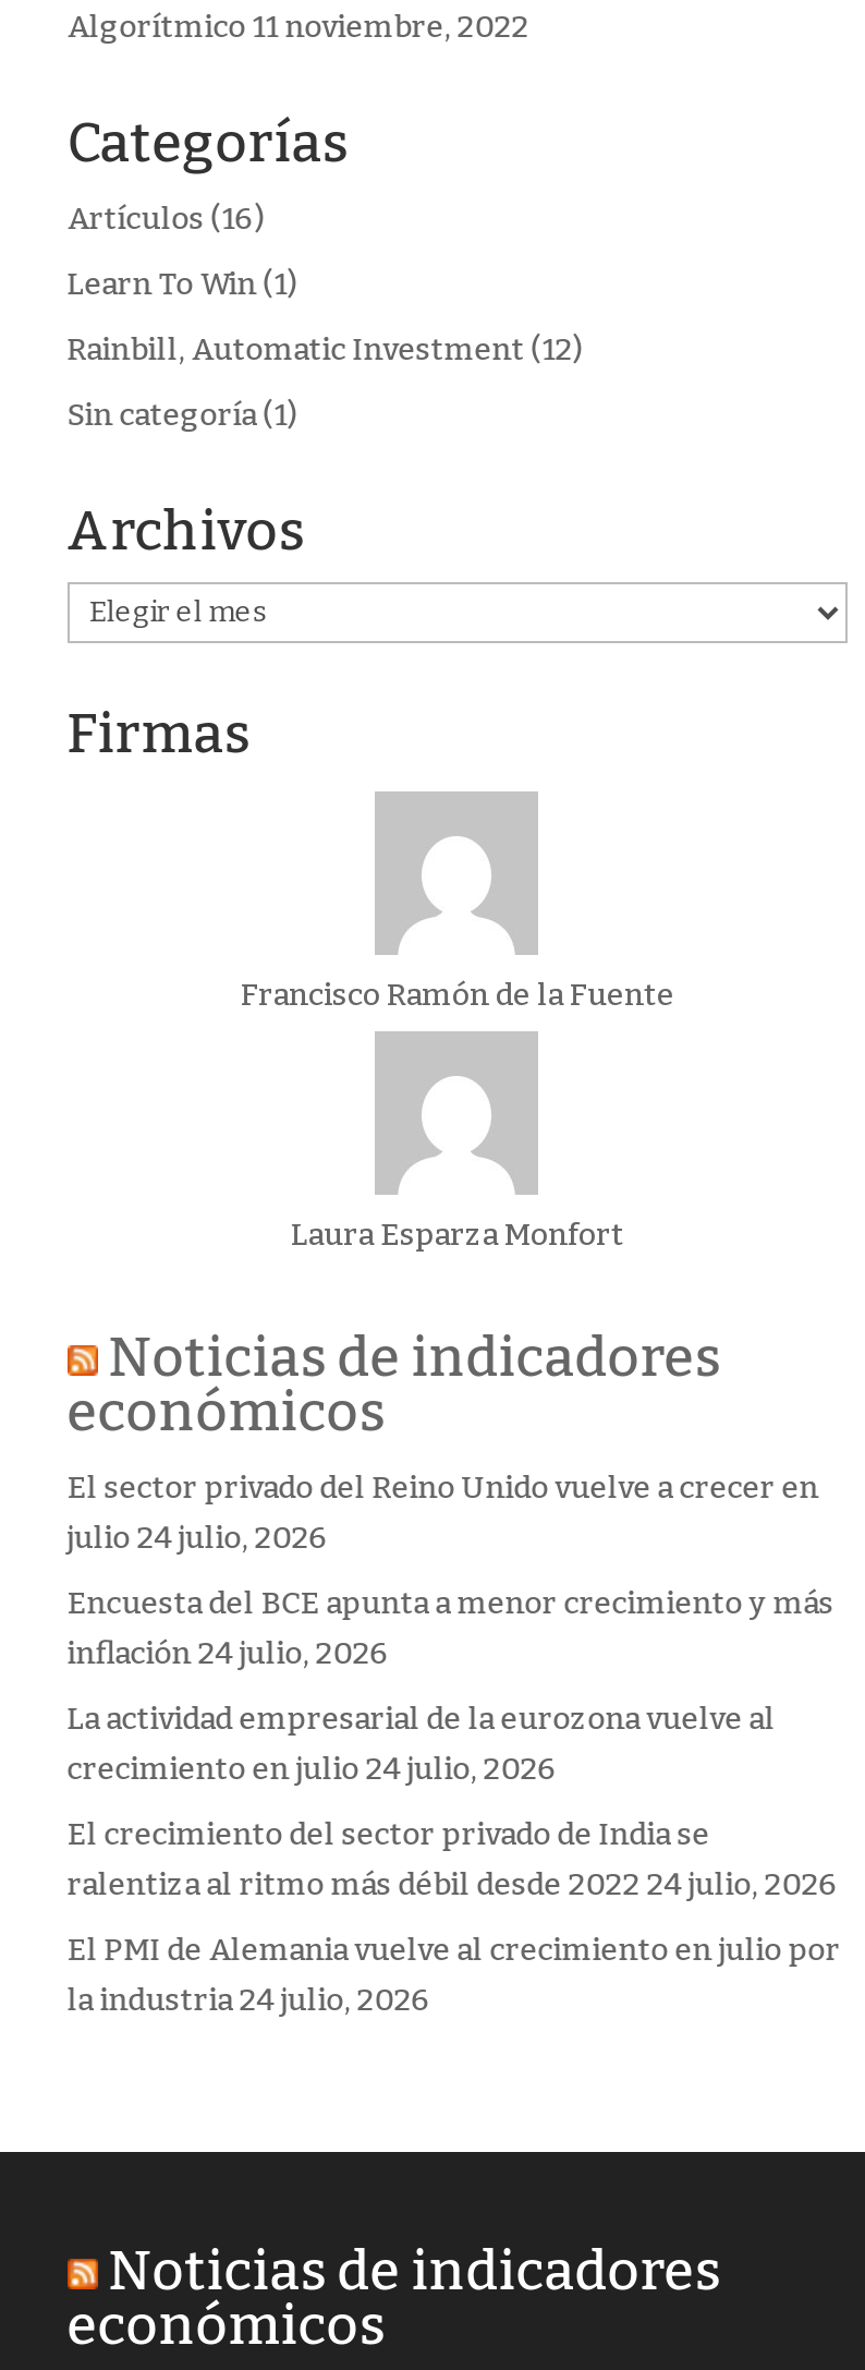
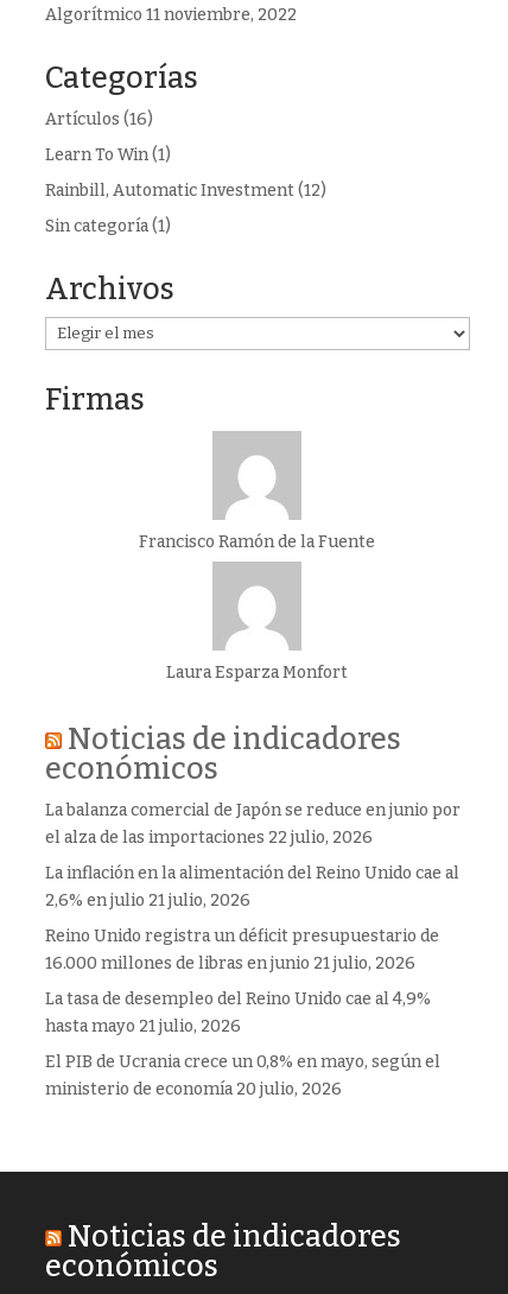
- El sector privado del Reino Unido vuelve a crecer en
- julio 24 julio, 2026
+ La balanza comercial de Japón se reduce en junio por
+ el alza de las importaciones 22 julio, 2026

- Encuesta del BCE apunta a menor crecimiento y más
- inflación 24 julio, 2026
+ La inflación en la alimentación del Reino Unido cae al
+ 2,6% en julio 21 julio, 2026

- La actividad empresarial de la eurozona vuelve al
- crecimiento en julio 24 julio, 2026
+ Reino Unido registra un déficit presupuestario de
+ 16.000 millones de libras en junio 21 julio, 2026

- El crecimiento del sector privado de India se
- ralentiza al ritmo más débil desde 2022 24 julio, 2026
+ La tasa de desempleo del Reino Unido cae al 4,9%
+ hasta mayo 21 julio, 2026

- El PMI de Alemania vuelve al crecimiento en julio por
- la industria 24 julio, 2026
+ El PIB de Ucrania crece un 0,8% en mayo, según el
+ ministerio de economía 20 julio, 2026
